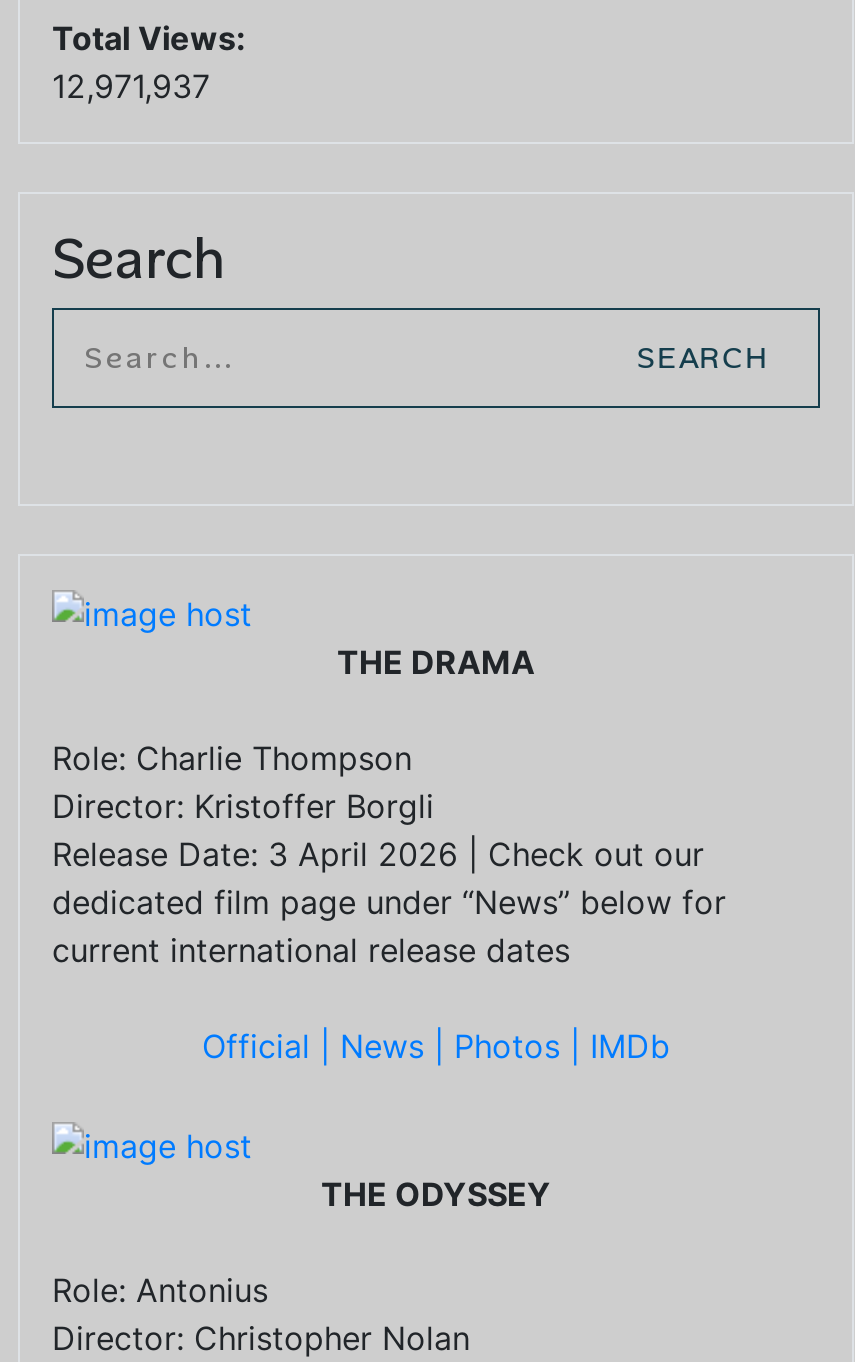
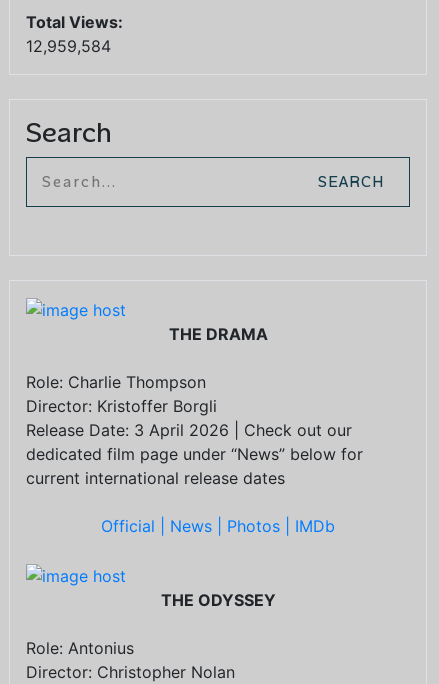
- 12,971,937
+ 12,959,584
